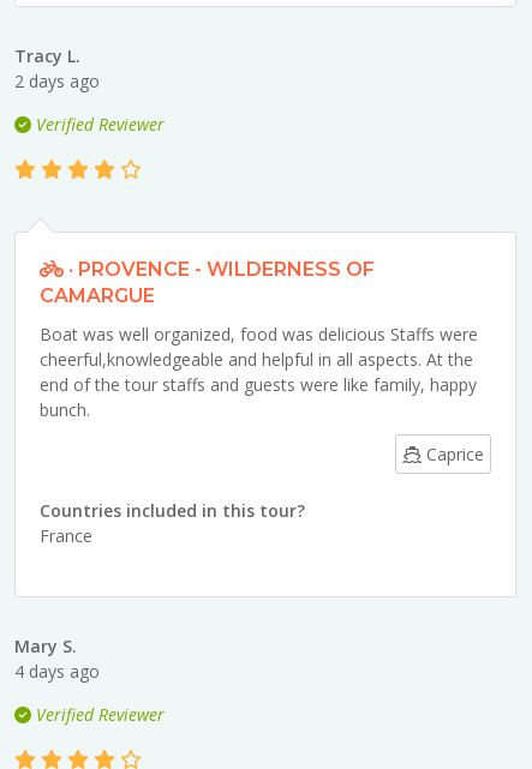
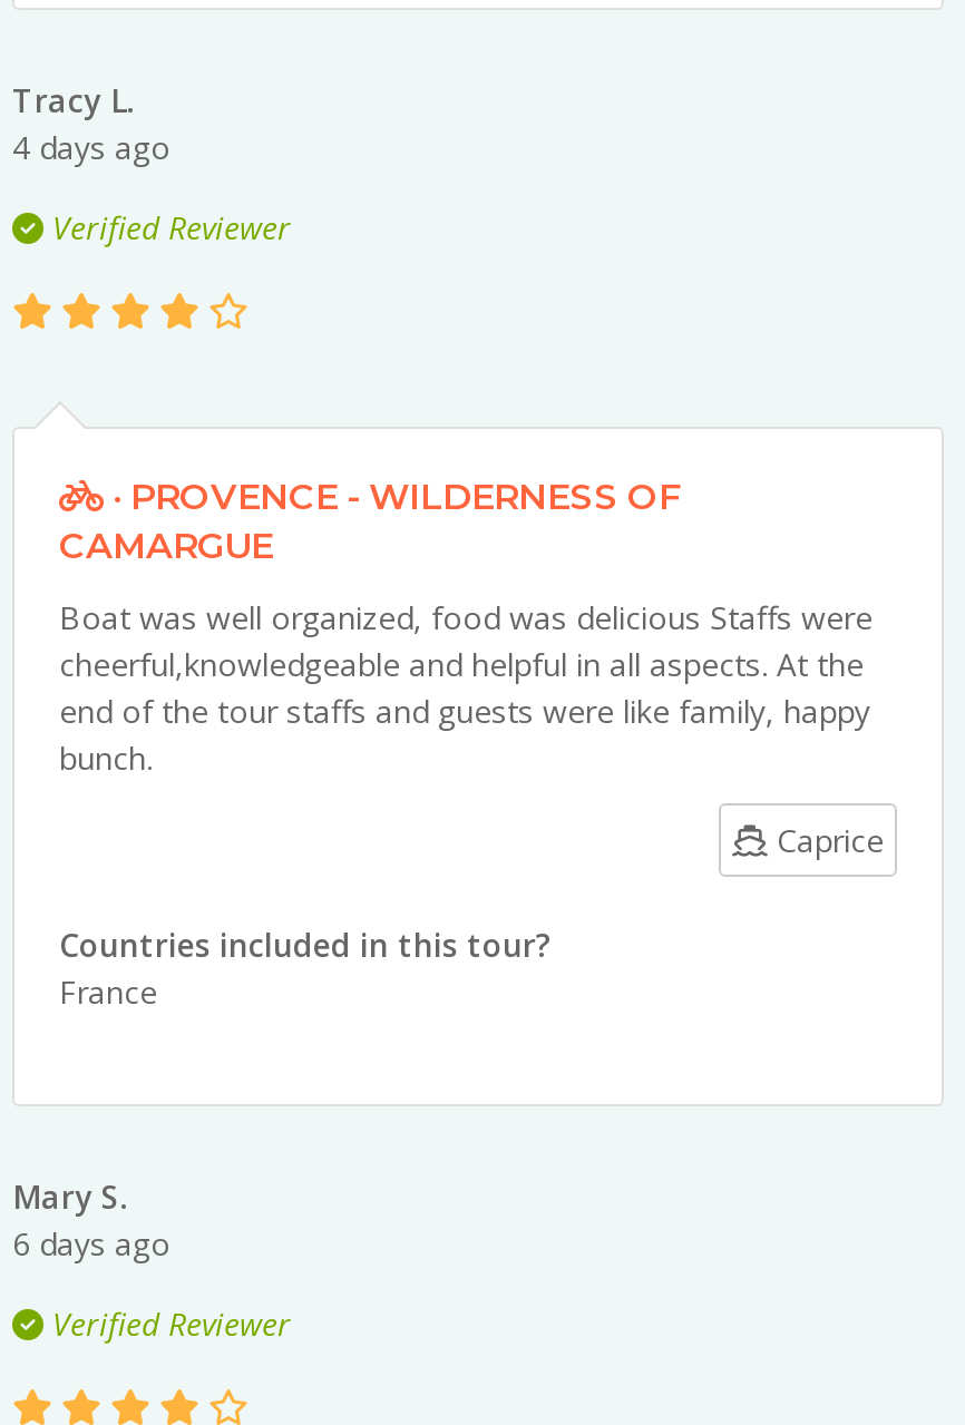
- 2 days ago
+ 4 days ago

- 4 days ago
+ 6 days ago
